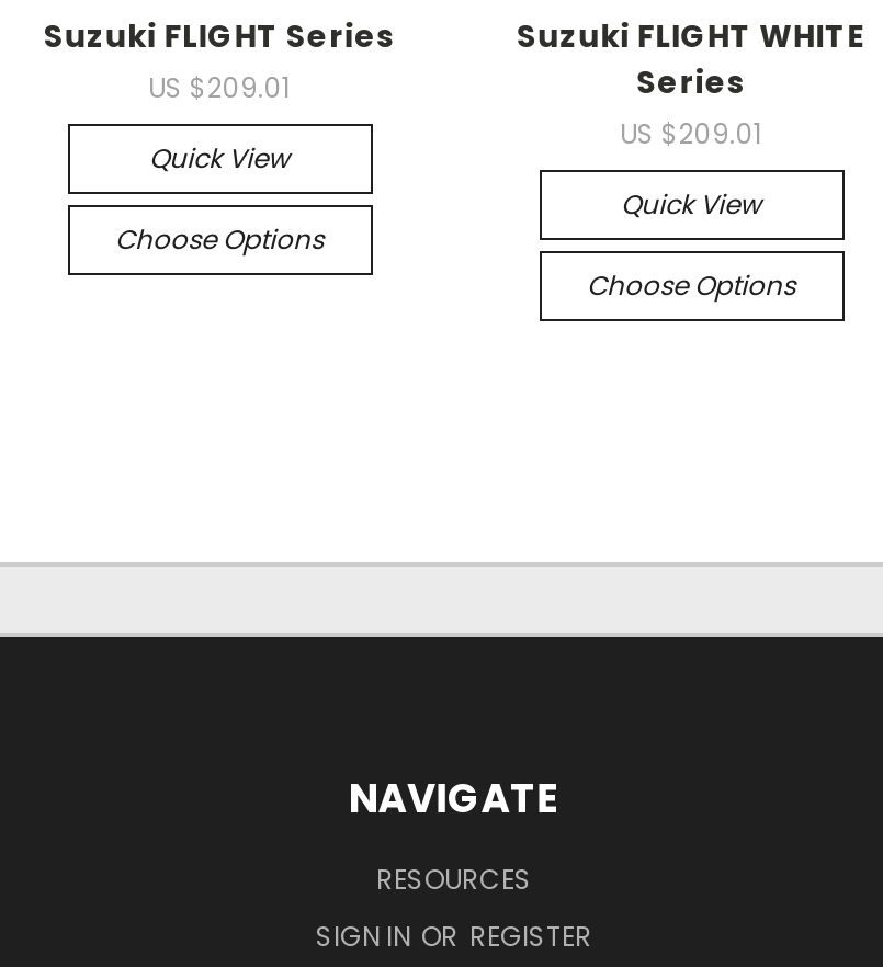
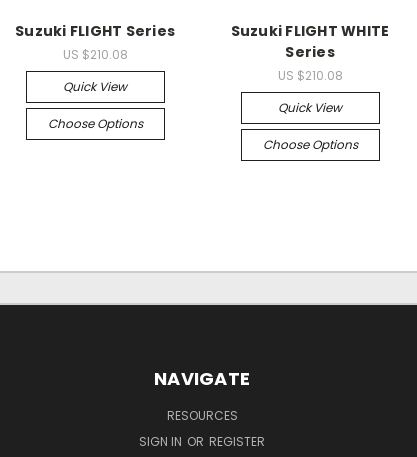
- US $209.01
+ US $210.08

- US $209.01
+ US $210.08
